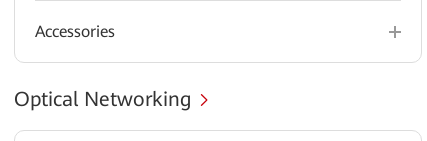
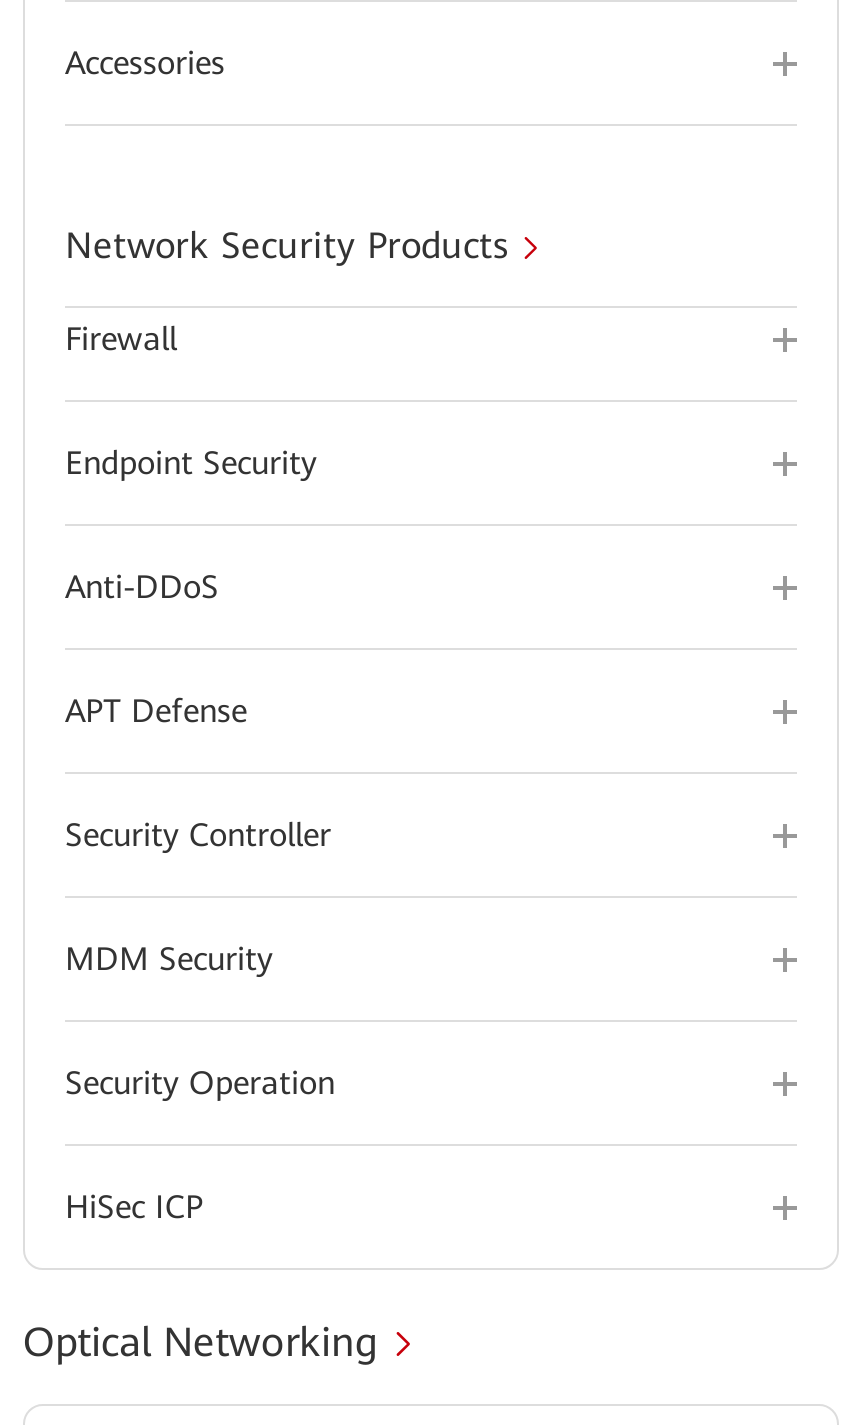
+ Network Security Products
+ Firewall
+ Endpoint Security
+ Anti-DDoS
+ APT Defense
+ Security Controller
+ MDM Security
+ Security Operation
+ HiSec ICP
